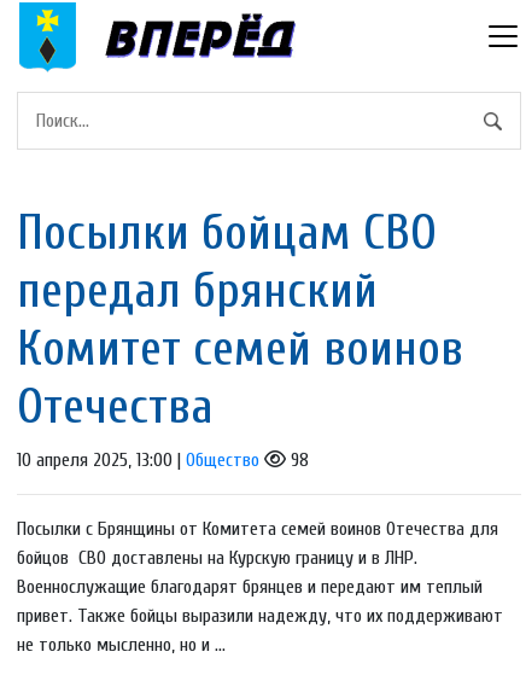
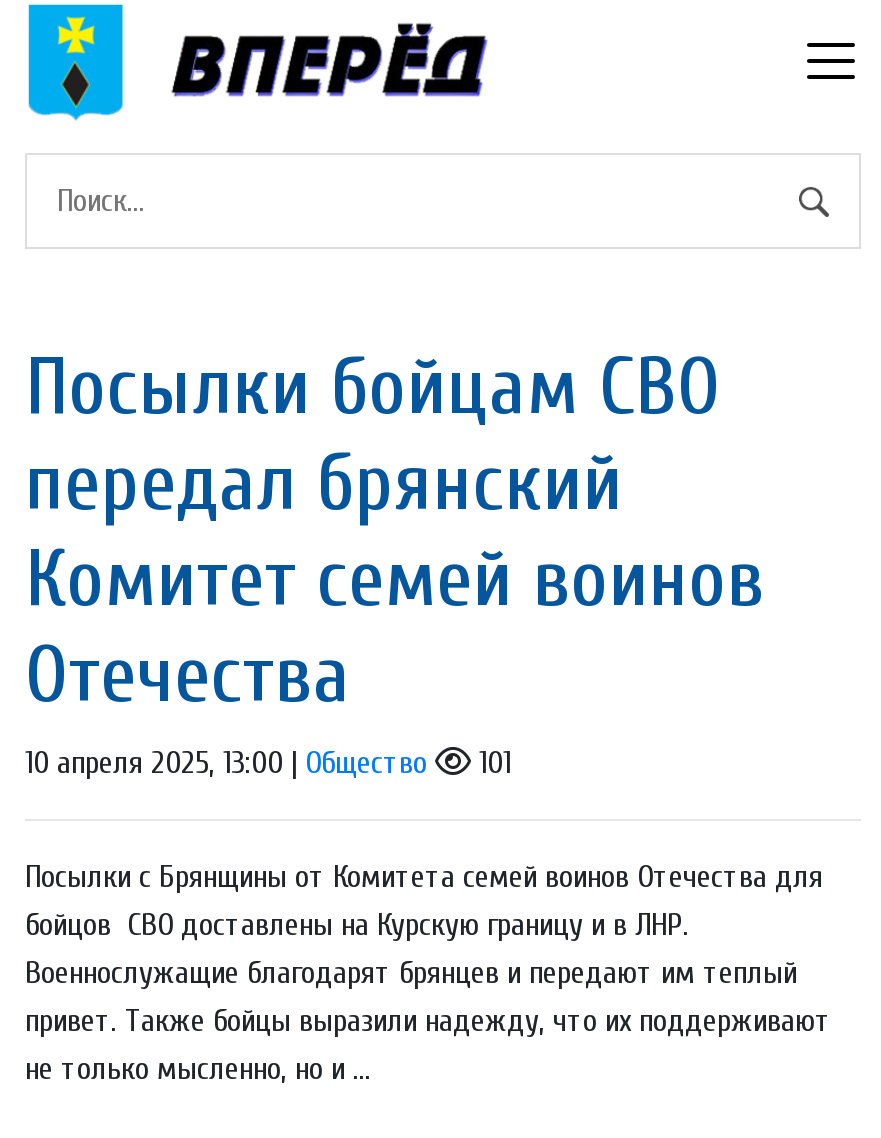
- 98
+ 101
